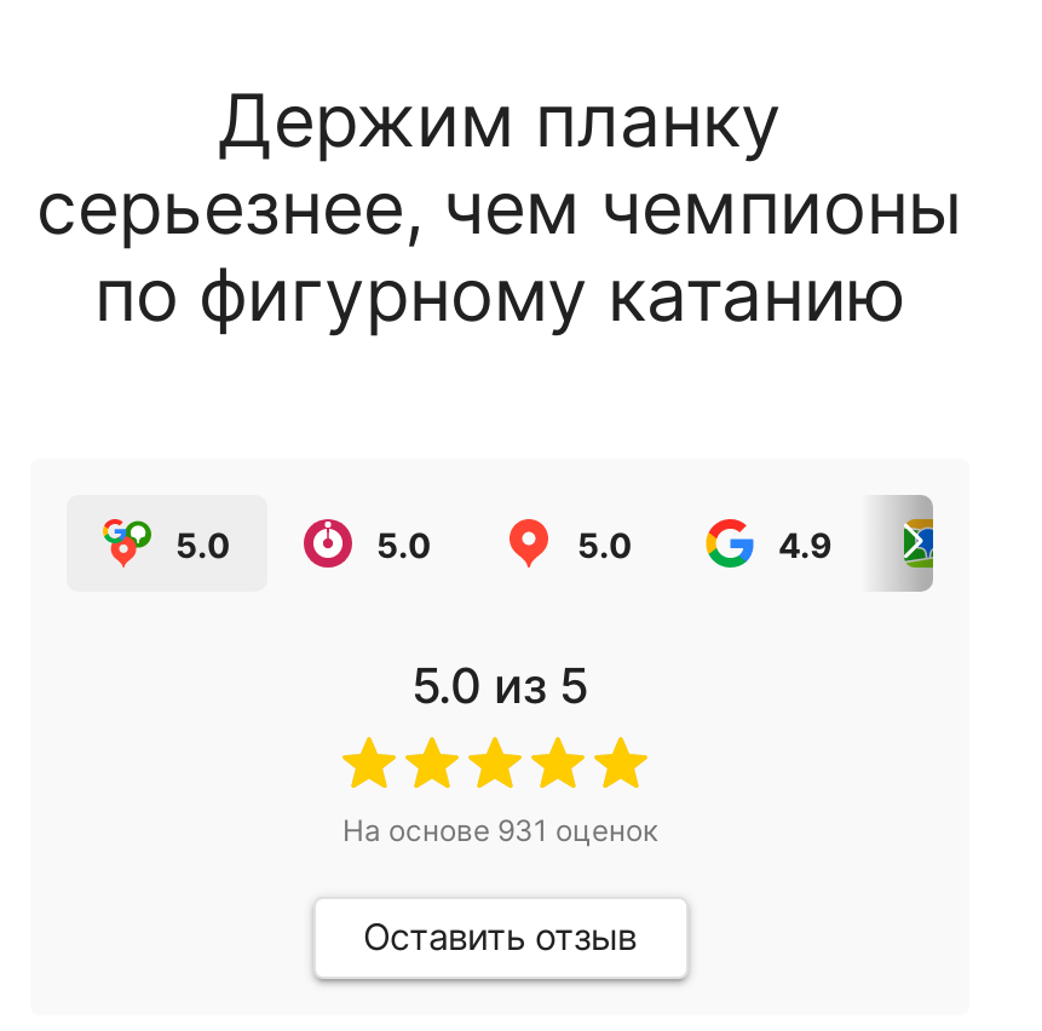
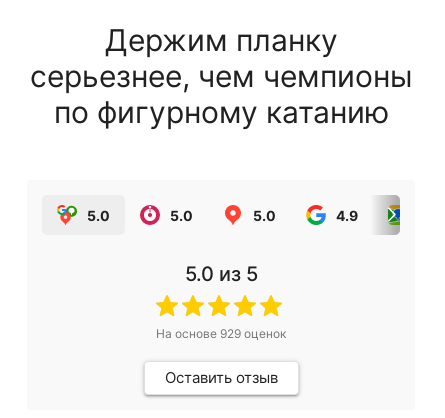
- На основе 931 оценок
+ На основе 929 оценок
